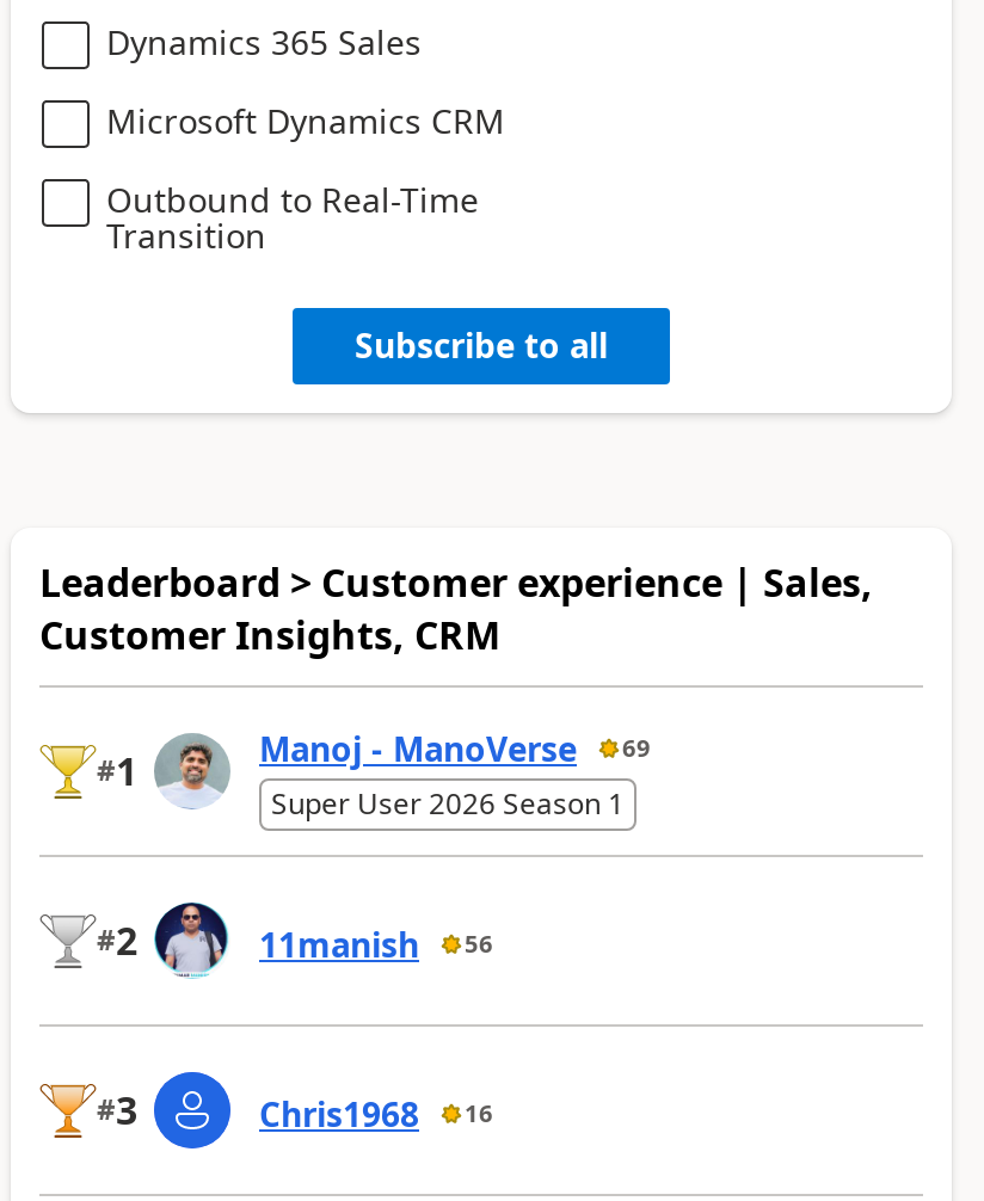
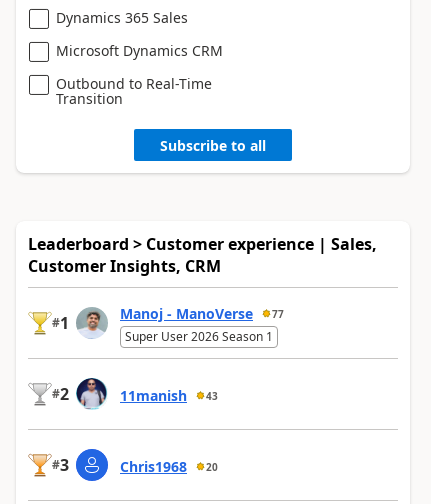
- Manoj - ManoVerse 69
+ Manoj - ManoVerse 77

- 11manish 56
+ 11manish 43

- Chris1968 16
+ Chris1968 20
